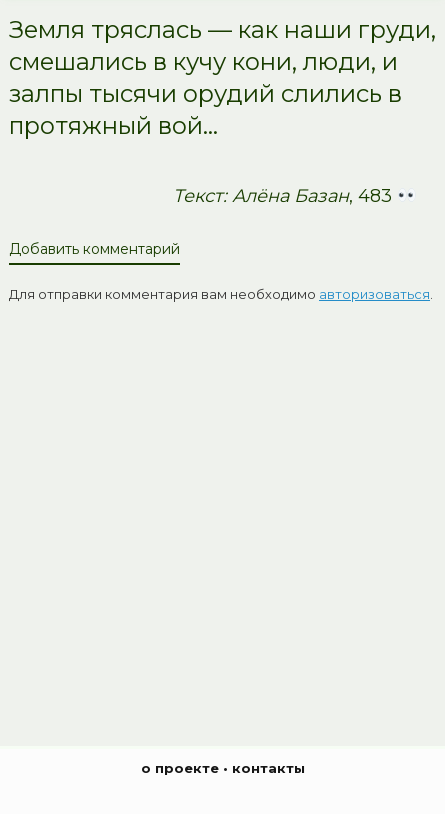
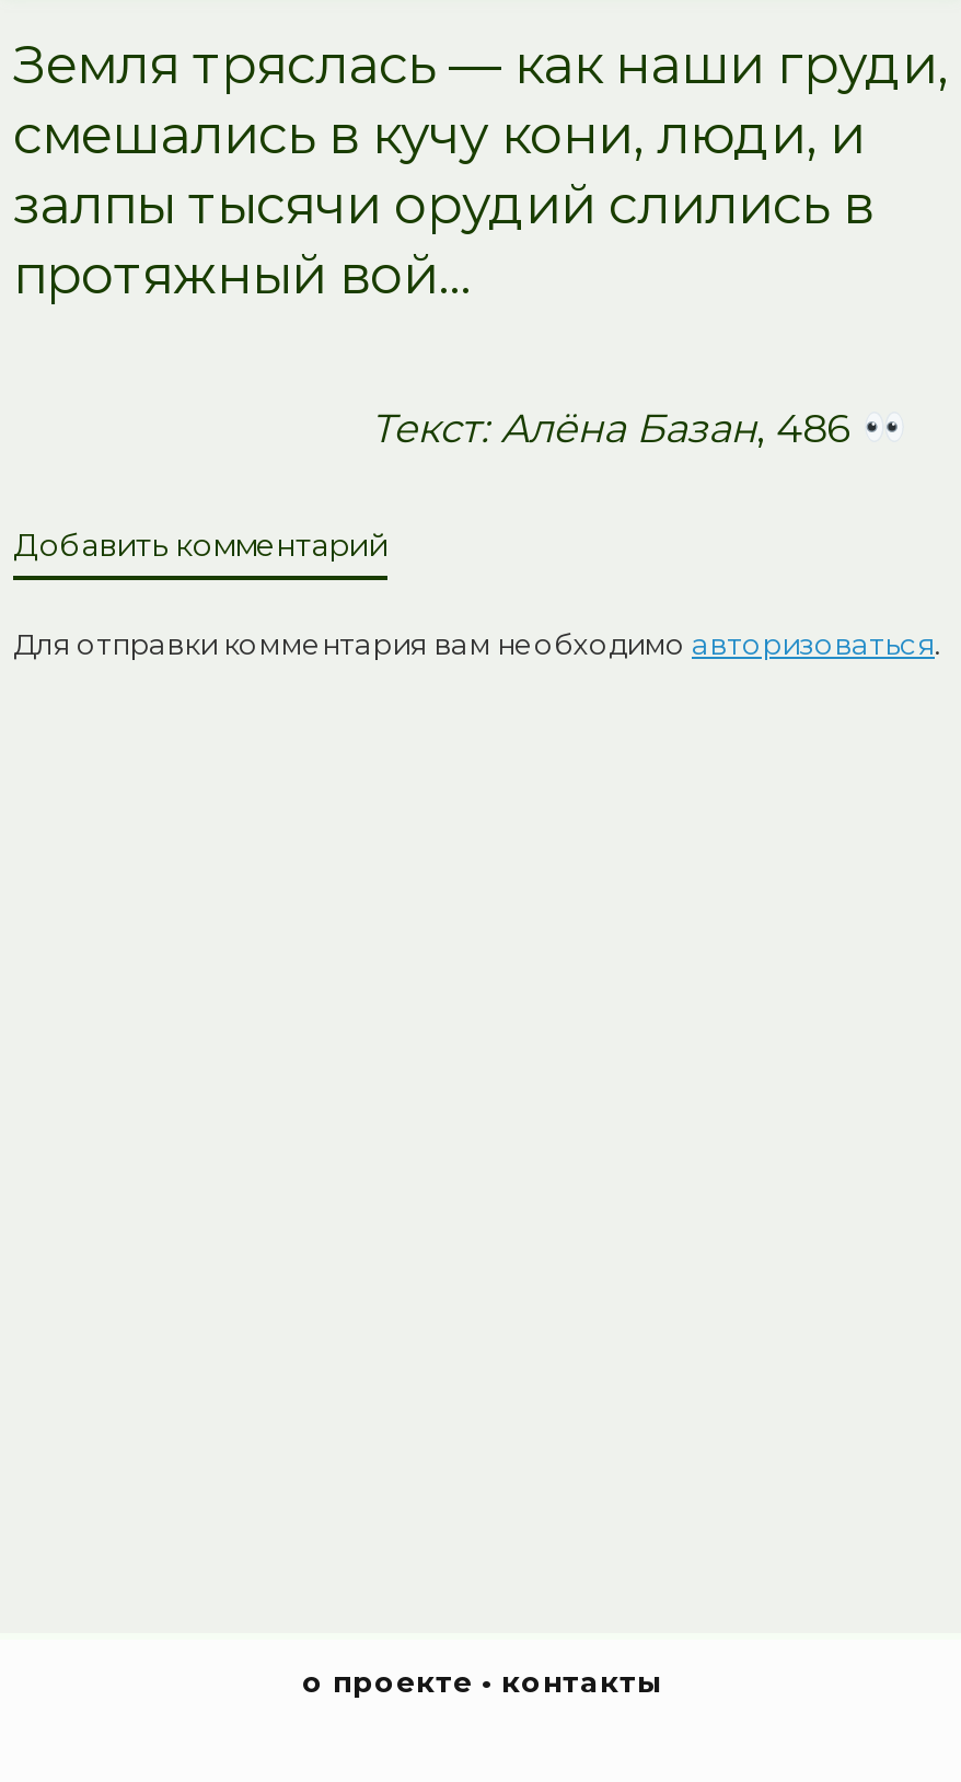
- Текст: Алёна Базан, 483
+ Текст: Алёна Базан, 486
